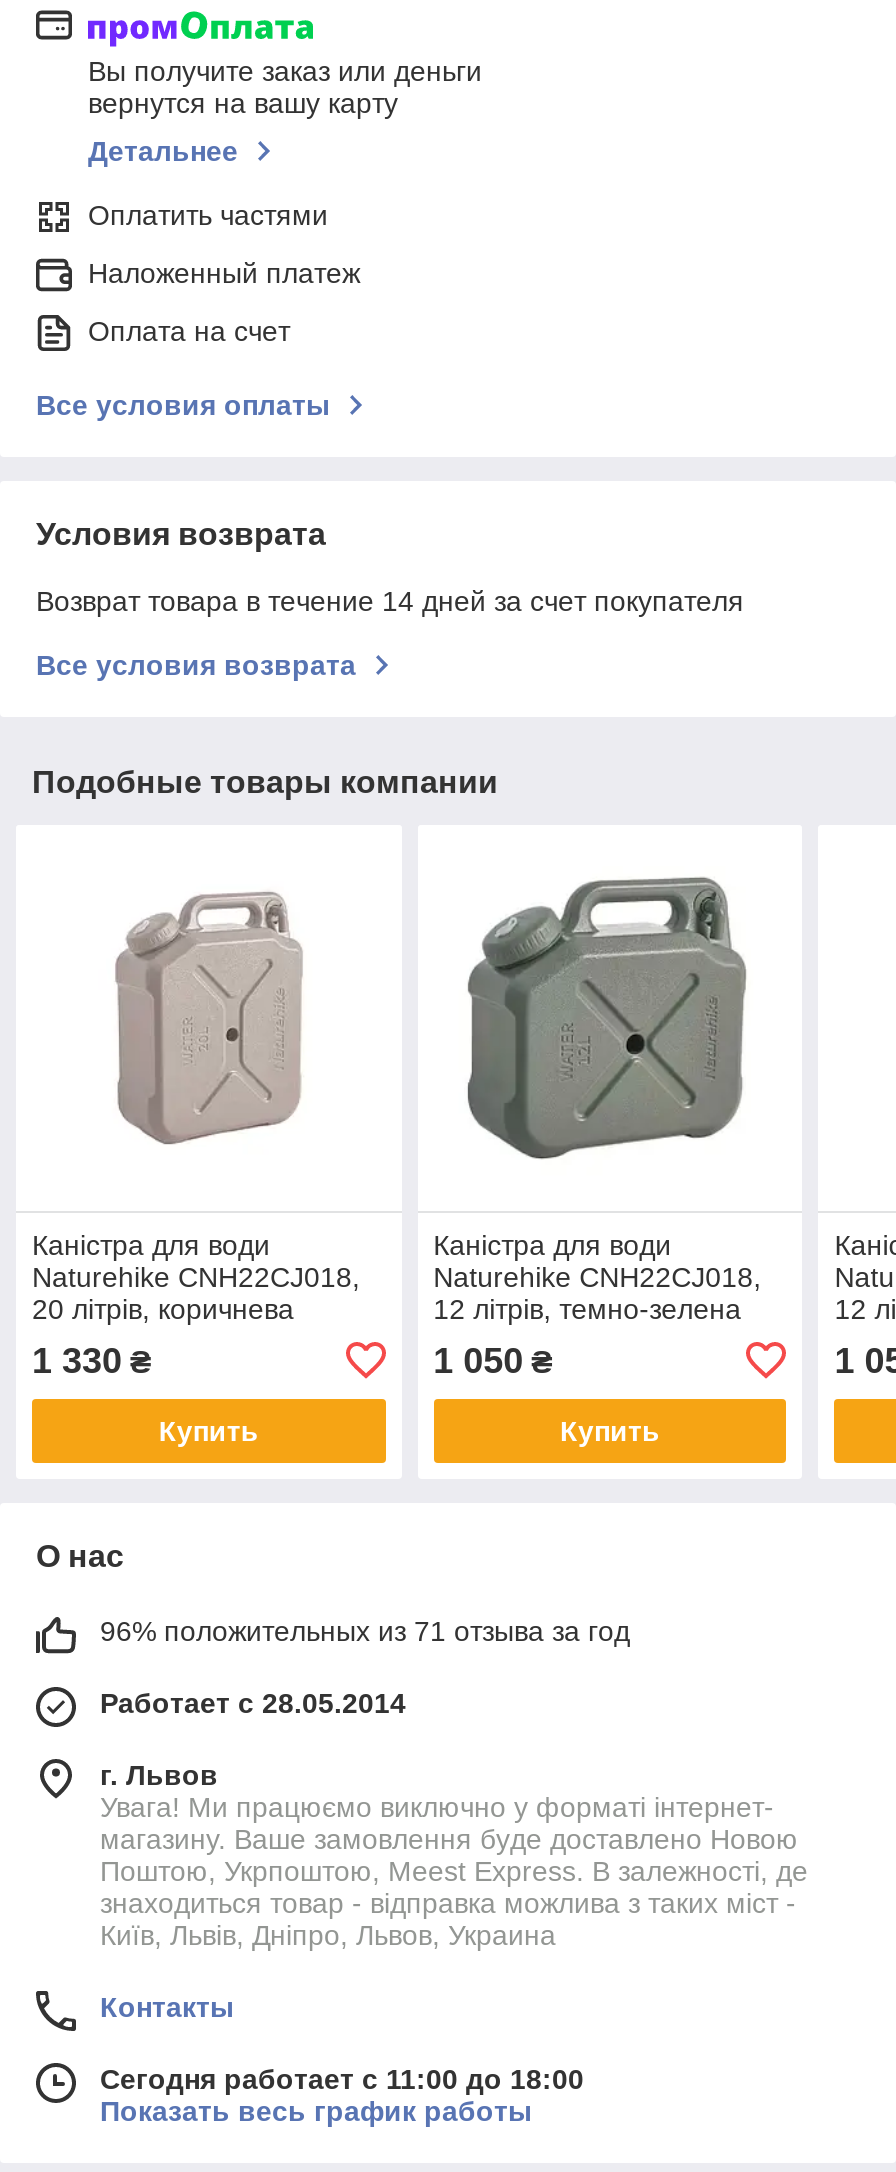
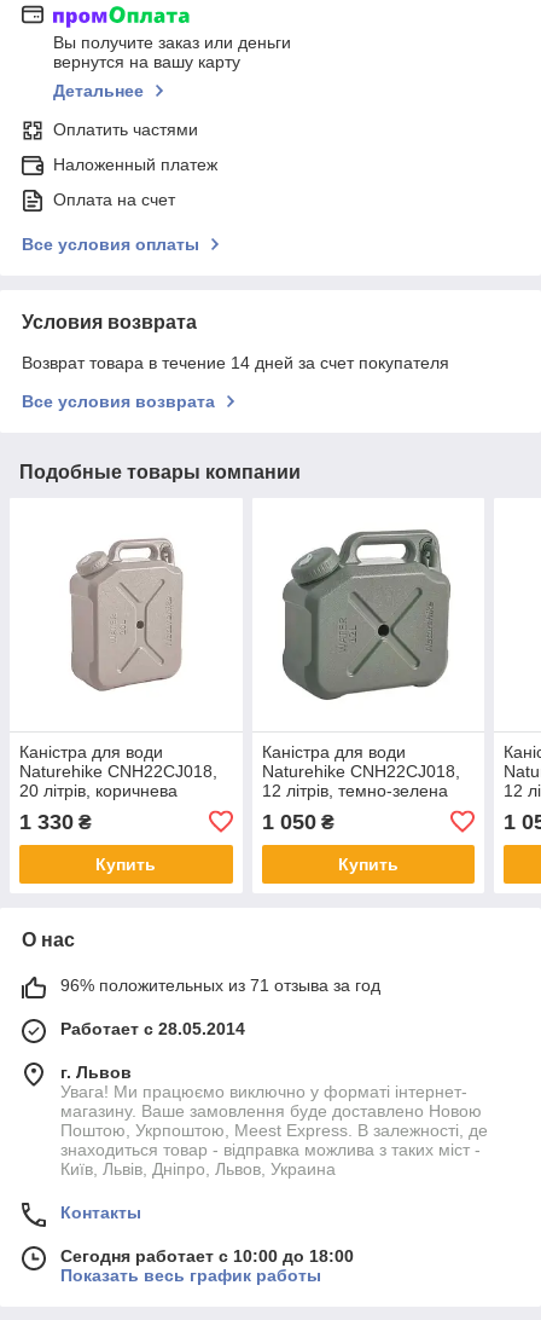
- Сегодня работает с 11:00 до 18:00
+ Сегодня работает с 10:00 до 18:00
